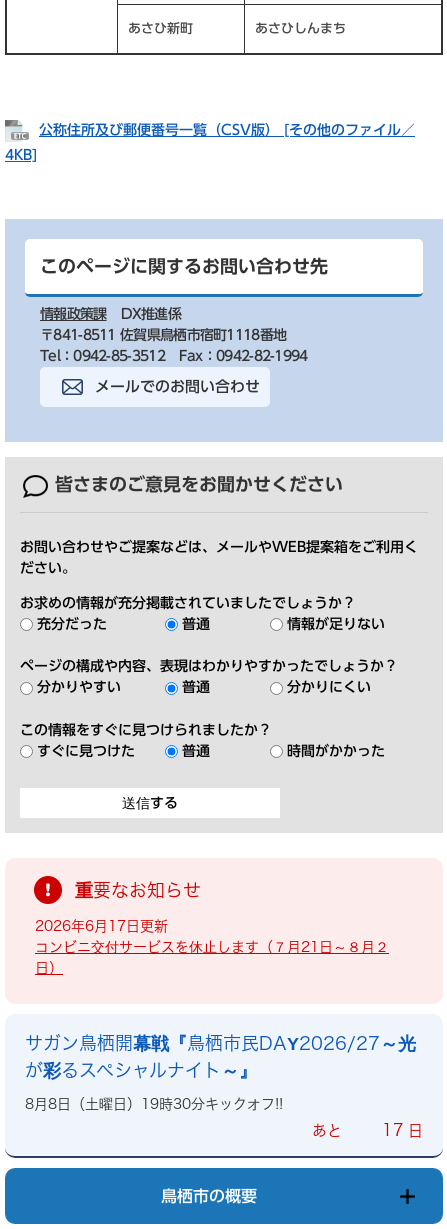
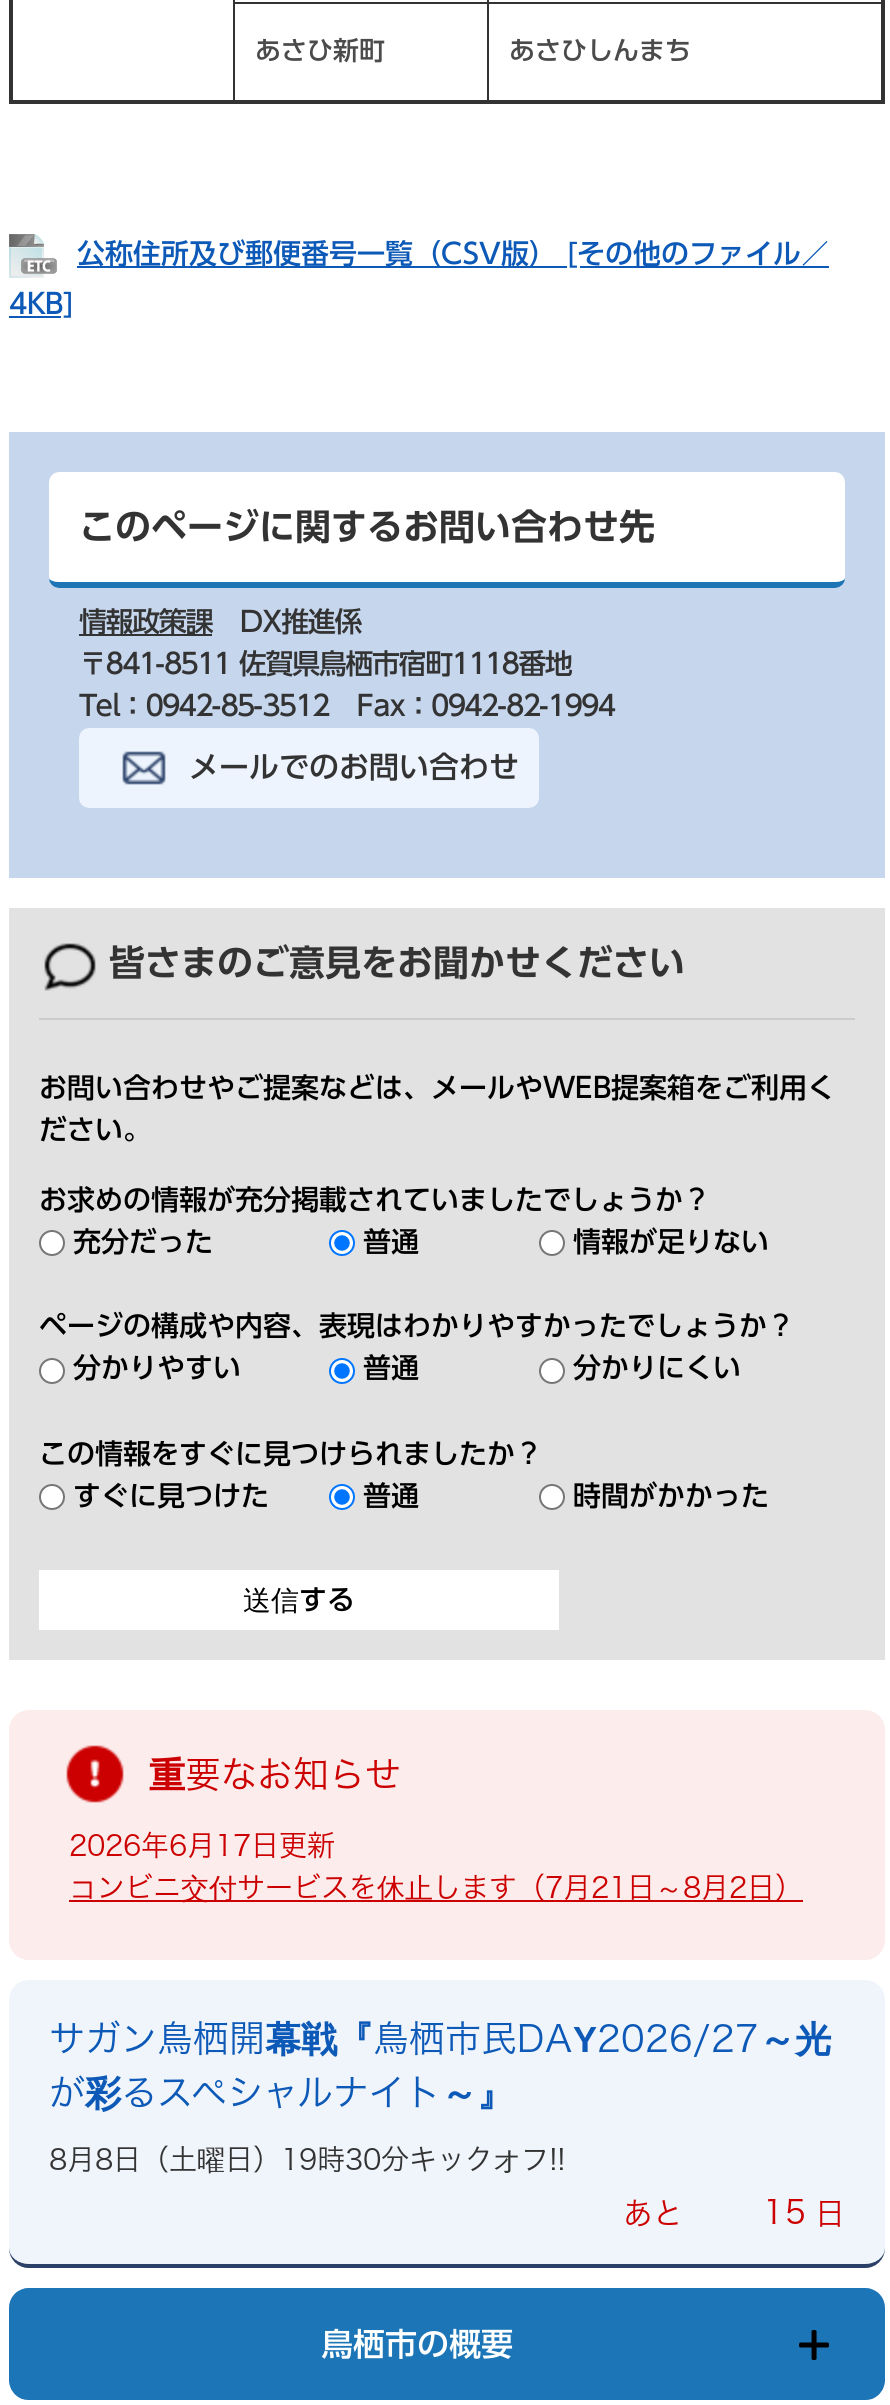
- コンビニ交付サービスを休止します（７月21日～８月２
- 日）
+ コンビニ交付サービスを休止します（7月21日～8月2日）

- 17 日
+ 15 日
